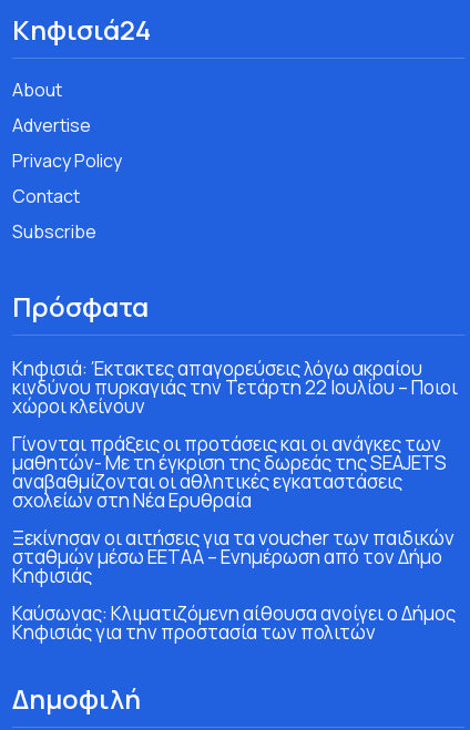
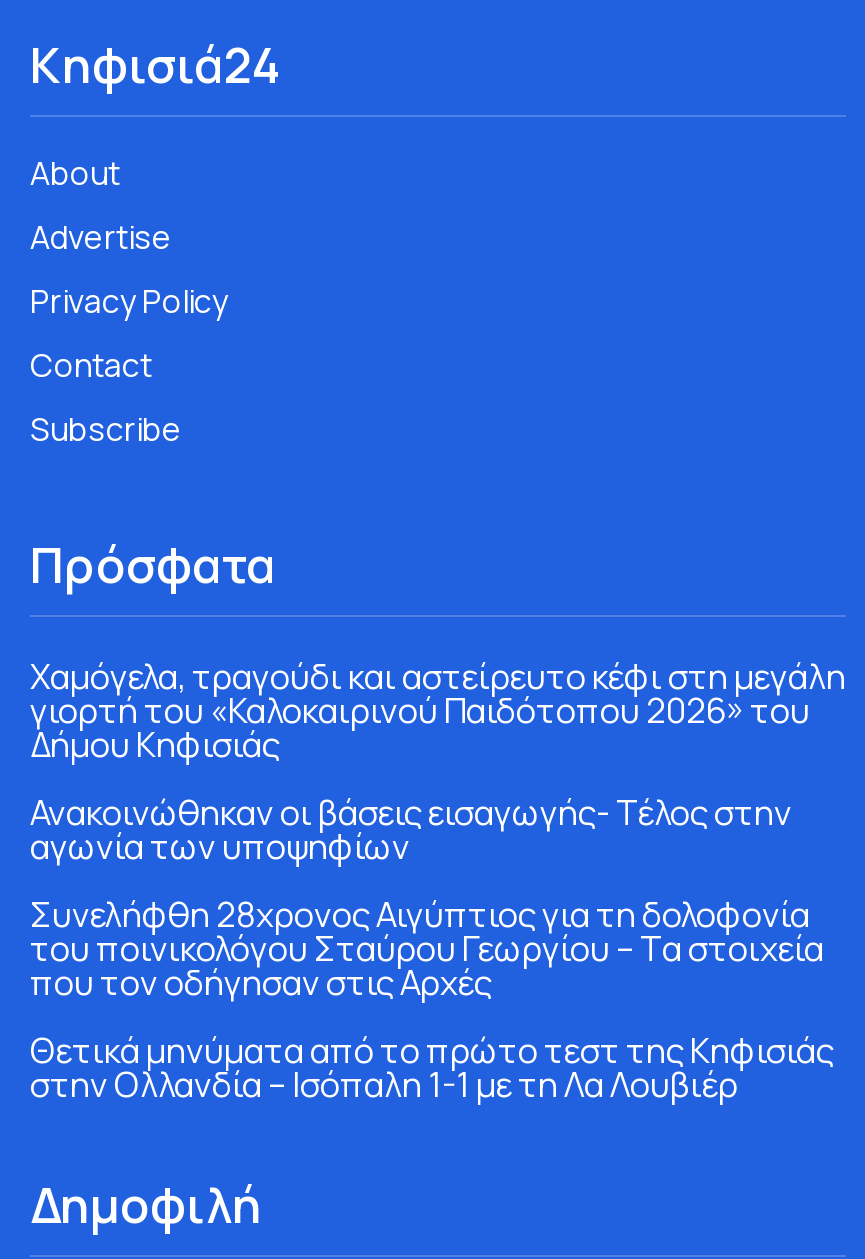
- Κηφισιά: Έκτακτες απαγορεύσεις λόγω ακραίου
- κινδύνου πυρκαγιάς την Τετάρτη 22 Ιουλίου – Ποιοι
- χώροι κλείνουν
+ Χαμόγελα, τραγούδι και αστείρευτο κέφι στη μεγάλη
+ γιορτή του «Καλοκαιρινού Παιδότοπου 2026» του
+ Δήμου Κηφισιάς

- Γίνονται πράξεις οι προτάσεις και οι ανάγκες των
- μαθητών- Με τη έγκριση της δωρεάς της SEAJETS
- αναβαθμίζονται οι αθλητικές εγκαταστάσεις
- σχολείων στη Νέα Ερυθραία
+ Ανακοινώθηκαν οι βάσεις εισαγωγής- Τέλος στην
+ αγωνία των υποψηφίων

- Ξεκίνησαν οι αιτήσεις για τα voucher των παιδικών
- σταθμών μέσω ΕΕΤΑΑ – Ενημέρωση από τον Δήμο
- Κηφισιάς
+ Συνελήφθη 28χρονος Αιγύπτιος για τη δολοφονία
+ του ποινικολόγου Σταύρου Γεωργίου – Τα στοιχεία
+ που τον οδήγησαν στις Αρχές

- Καύσωνας: Κλιματιζόμενη αίθουσα ανοίγει ο Δήμος
- Κηφισιάς για την προστασία των πολιτών
+ Θετικά μηνύματα από το πρώτο τεστ της Κηφισιάς
+ στην Ολλανδία – Ισόπαλη 1-1 με τη Λα Λουβιέρ
